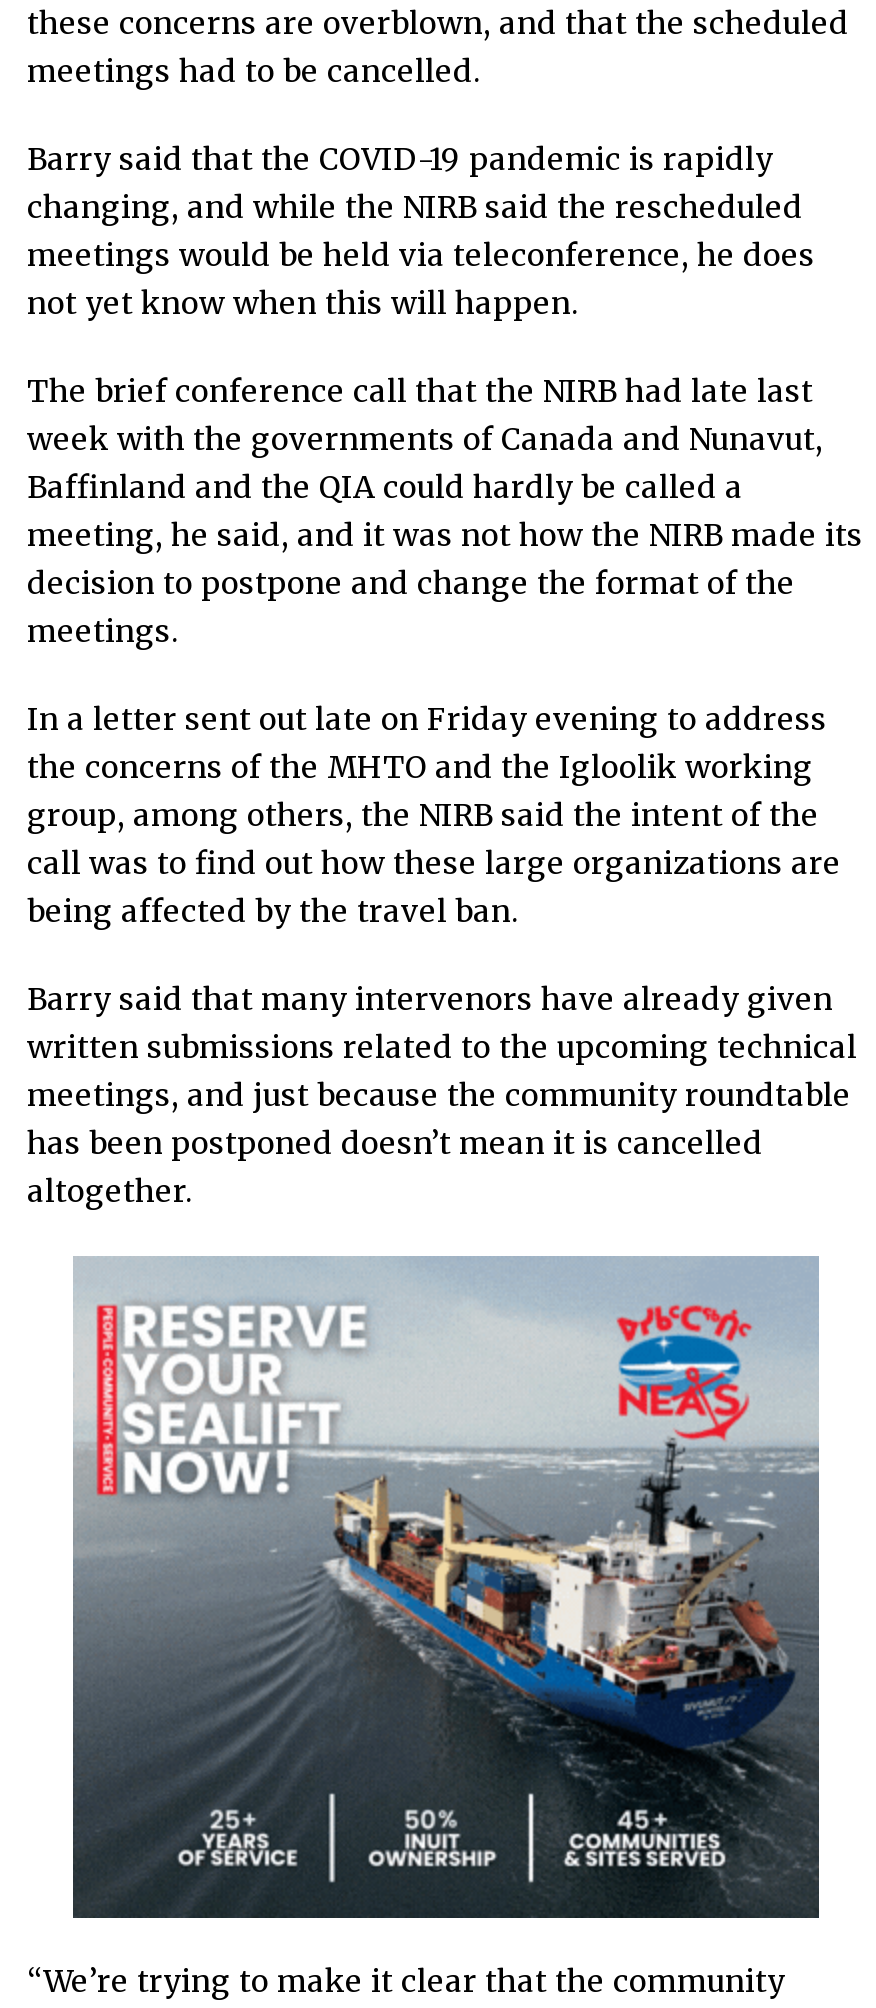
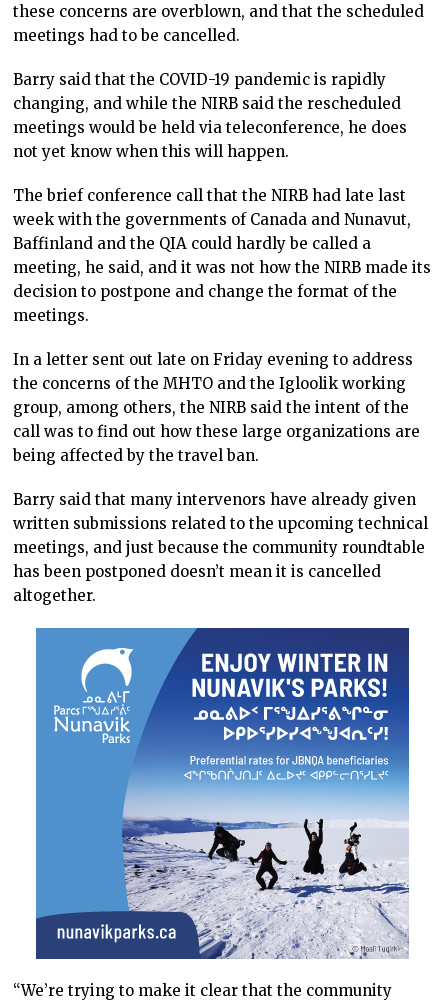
- [image]
+ [image]
